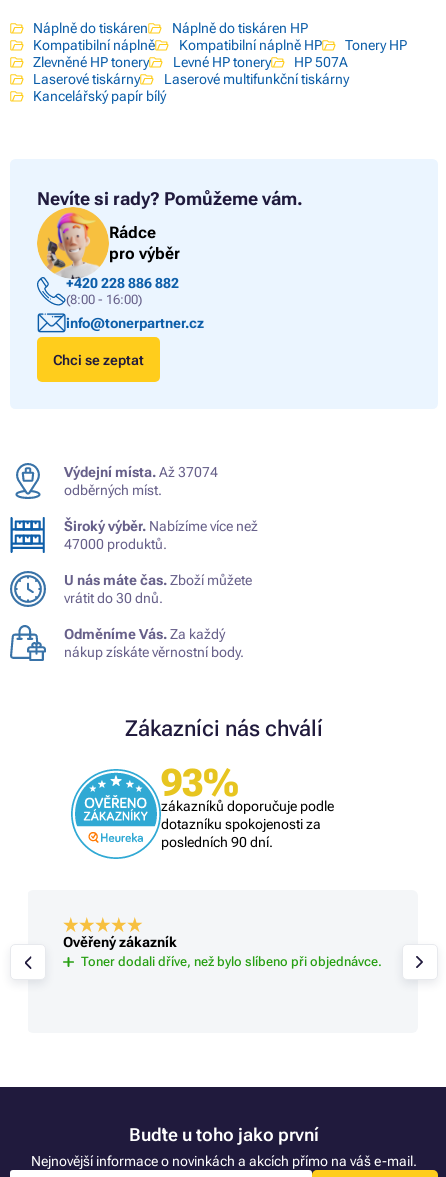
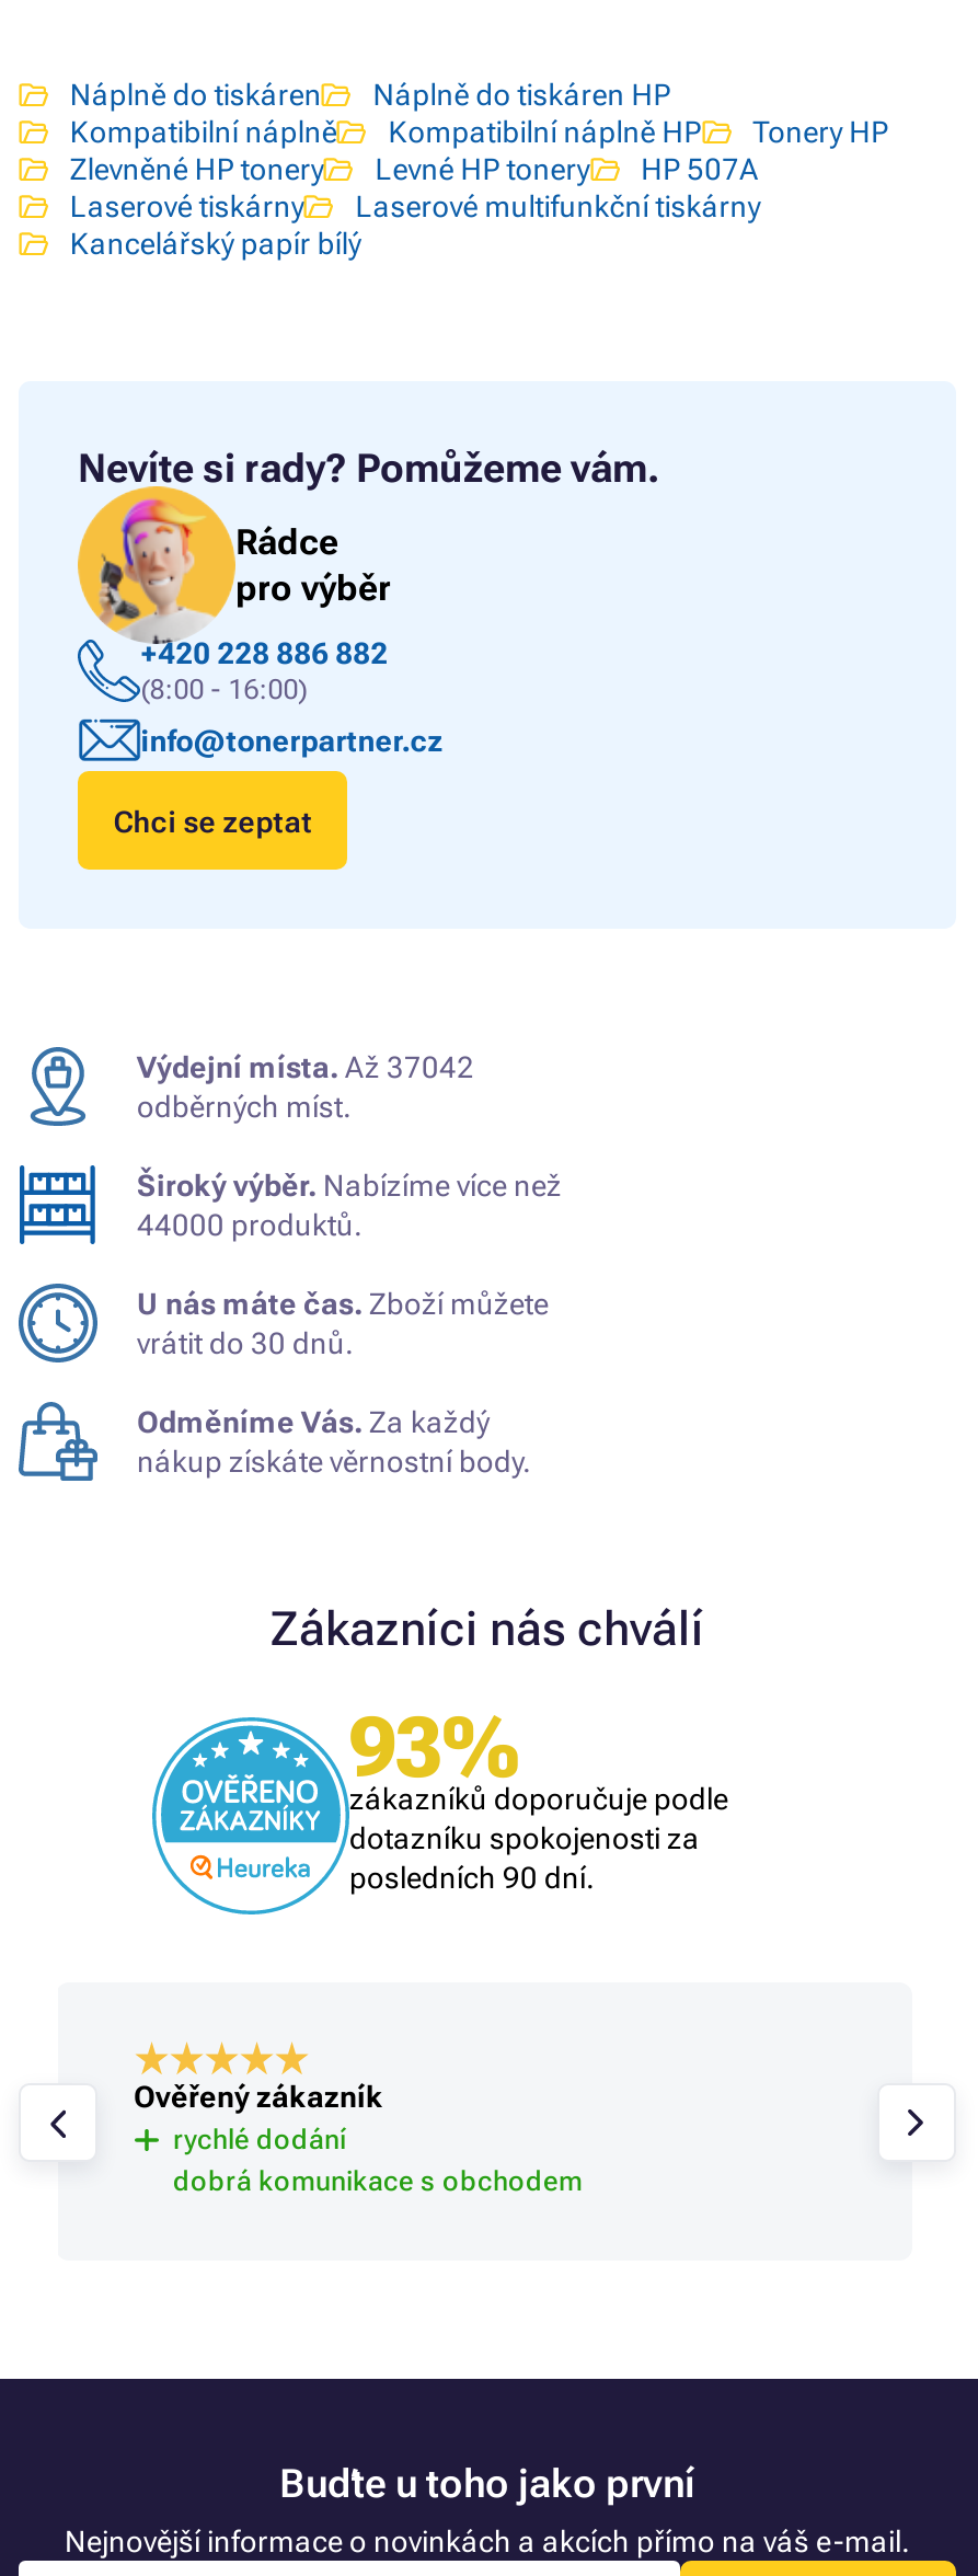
- Výdejní místa. Až 37074
+ Výdejní místa. Až 37042

- 47000 produktů.
+ 44000 produktů.

- Toner dodali dříve, než bylo slíbeno při objednávce.
+ rychlé dodání
+ dobrá komunikace s obchodem
